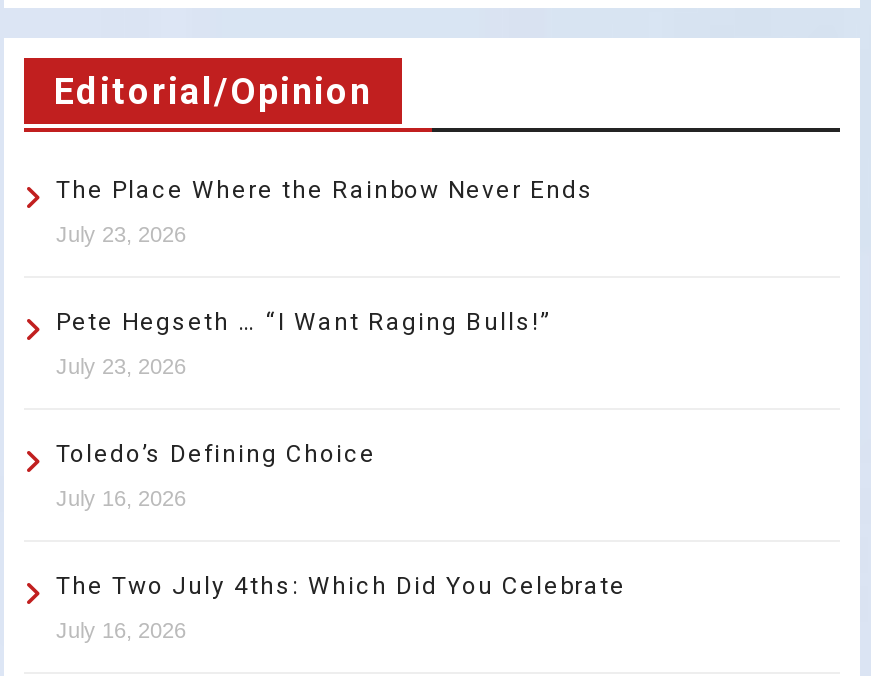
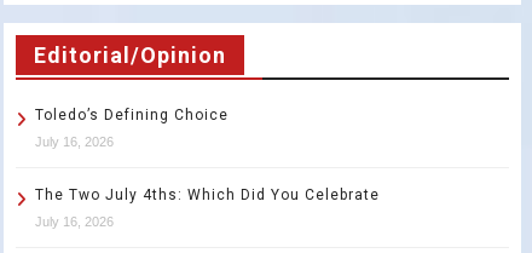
- The Place Where the Rainbow Never Ends
- July 23, 2026
- Pete Hegseth … “I Want Raging Bulls!”
- July 23, 2026
